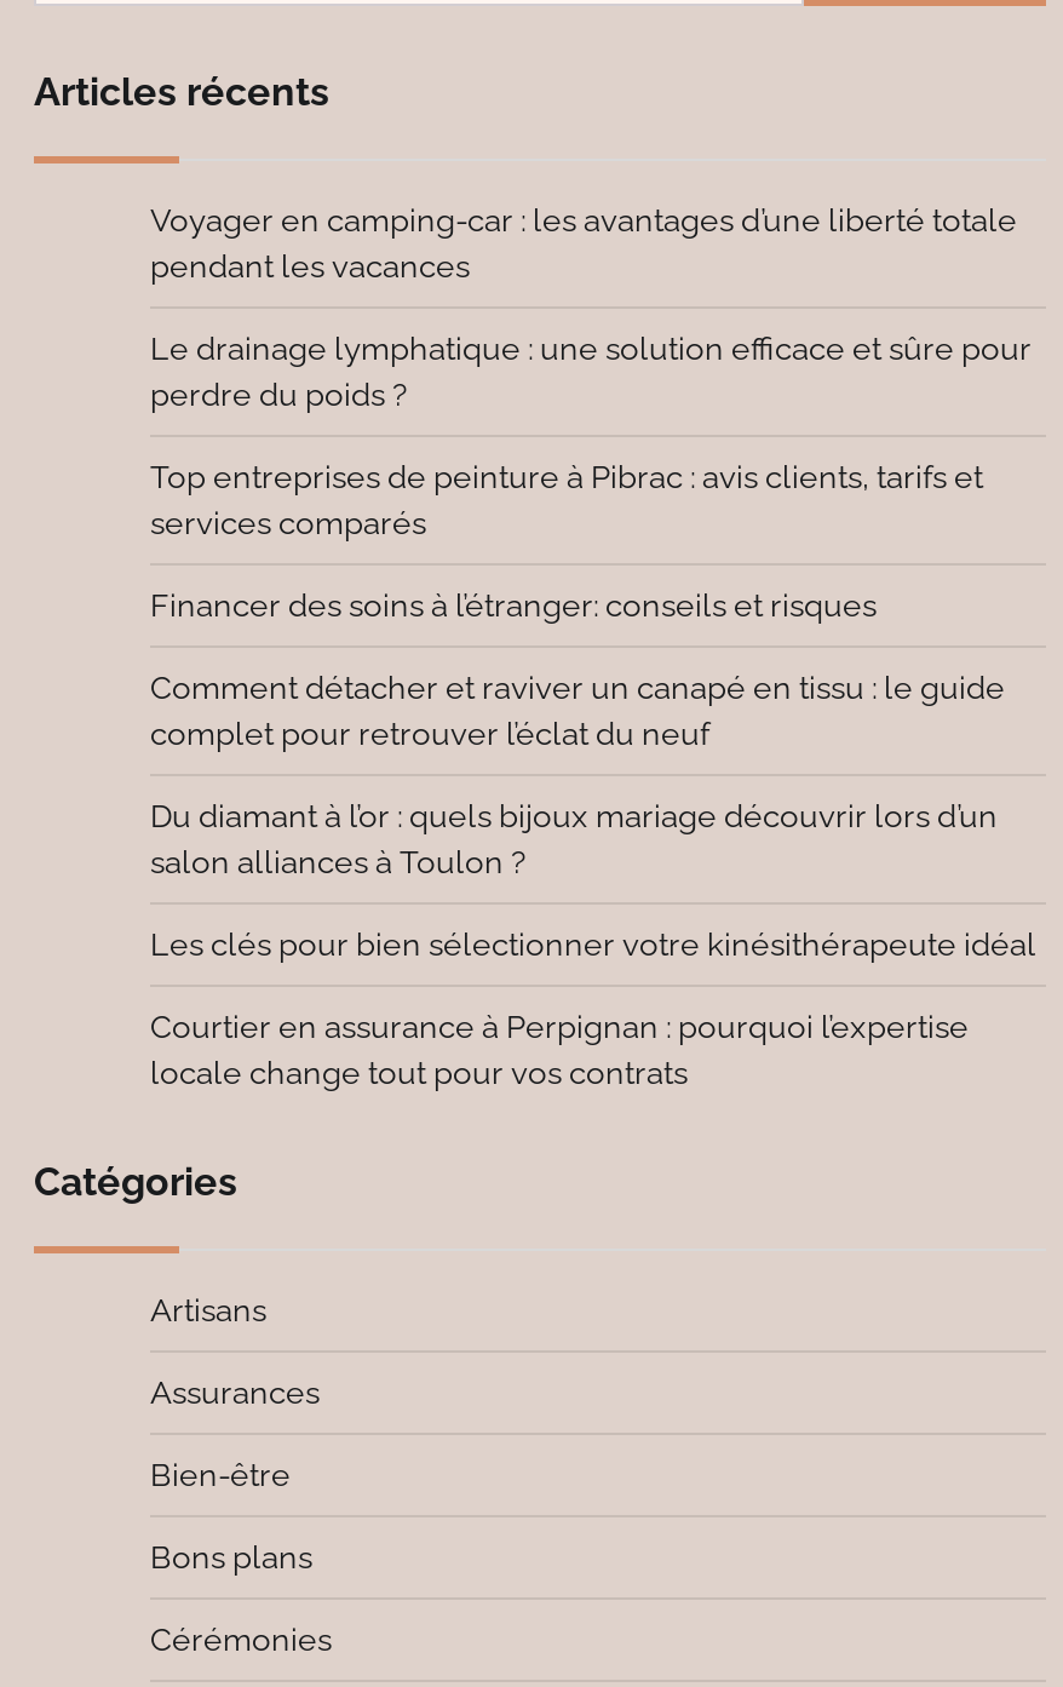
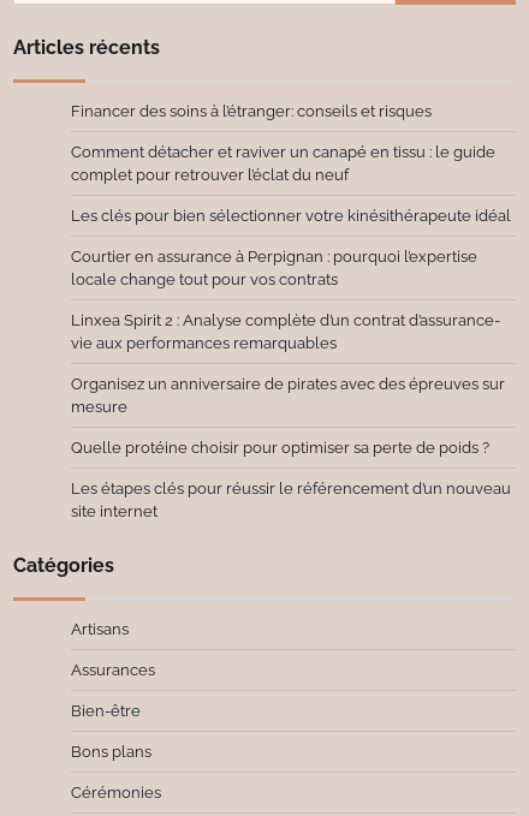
- Voyager en camping-car : les avantages d’une liberté totale
- pendant les vacances
- Le drainage lymphatique : une solution efficace et sûre pour
- perdre du poids ?
- Top entreprises de peinture à Pibrac : avis clients, tarifs et
- services comparés

moved up: Financer des soins à l’étranger: conseils et risques | Comment détacher et raviver un canapé en tissu : le guide | complet pour retrouver l’éclat du neuf

- Du diamant à l’or : quels bijoux mariage découvrir lors d’un
- salon alliances à Toulon ?

moved up: Les clés pour bien sélectionner votre kinésithérapeute idéal | Courtier en assurance à Perpignan : pourquoi l’expertise | locale change tout pour vos contrats

+ Linxea Spirit 2 : Analyse complète d’un contrat d’assurance-
+ vie aux performances remarquables
+ Organisez un anniversaire de pirates avec des épreuves sur
+ mesure
+ Quelle protéine choisir pour optimiser sa perte de poids ?
+ Les étapes clés pour réussir le référencement d’un nouveau
+ site internet
